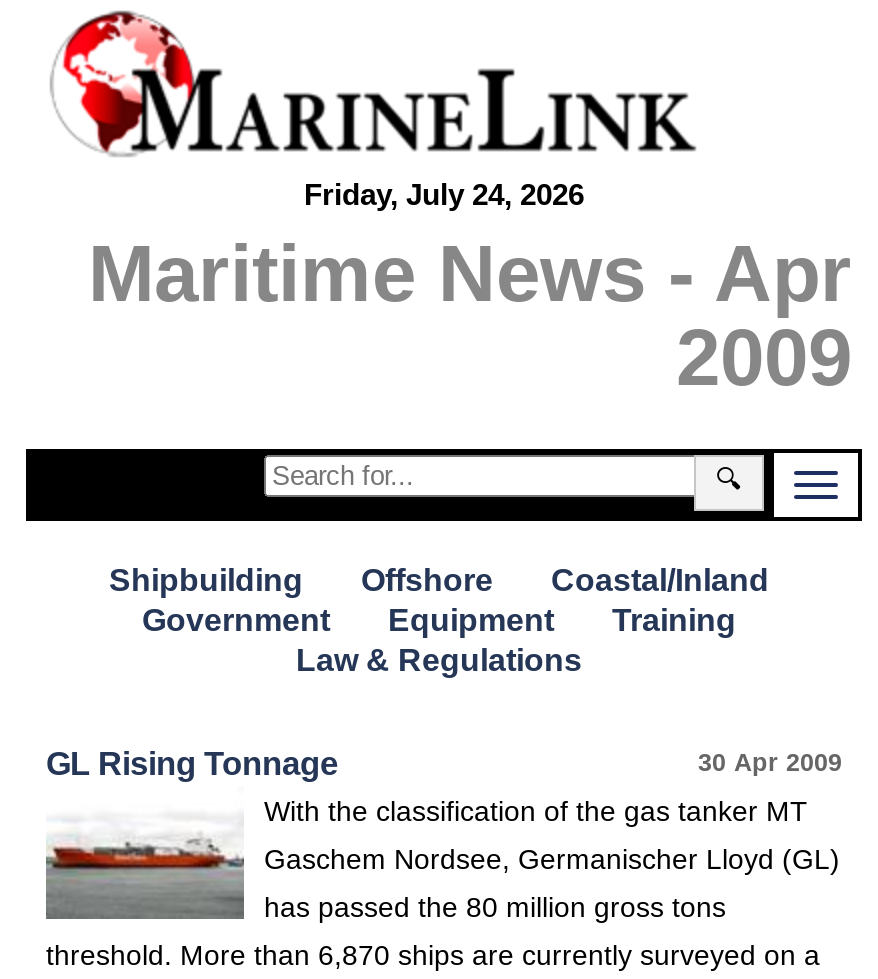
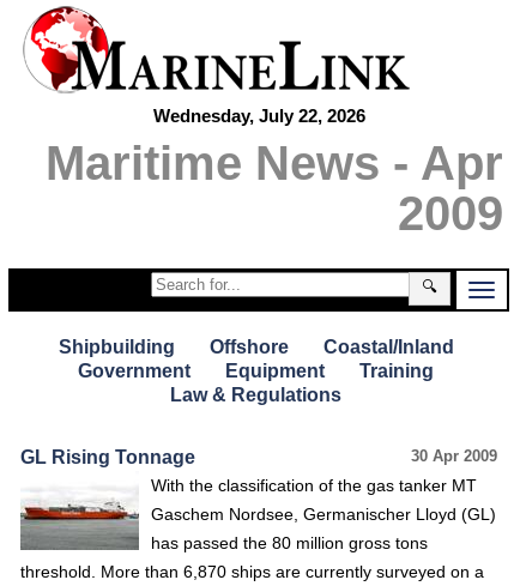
- Friday, July 24, 2026
+ Wednesday, July 22, 2026
